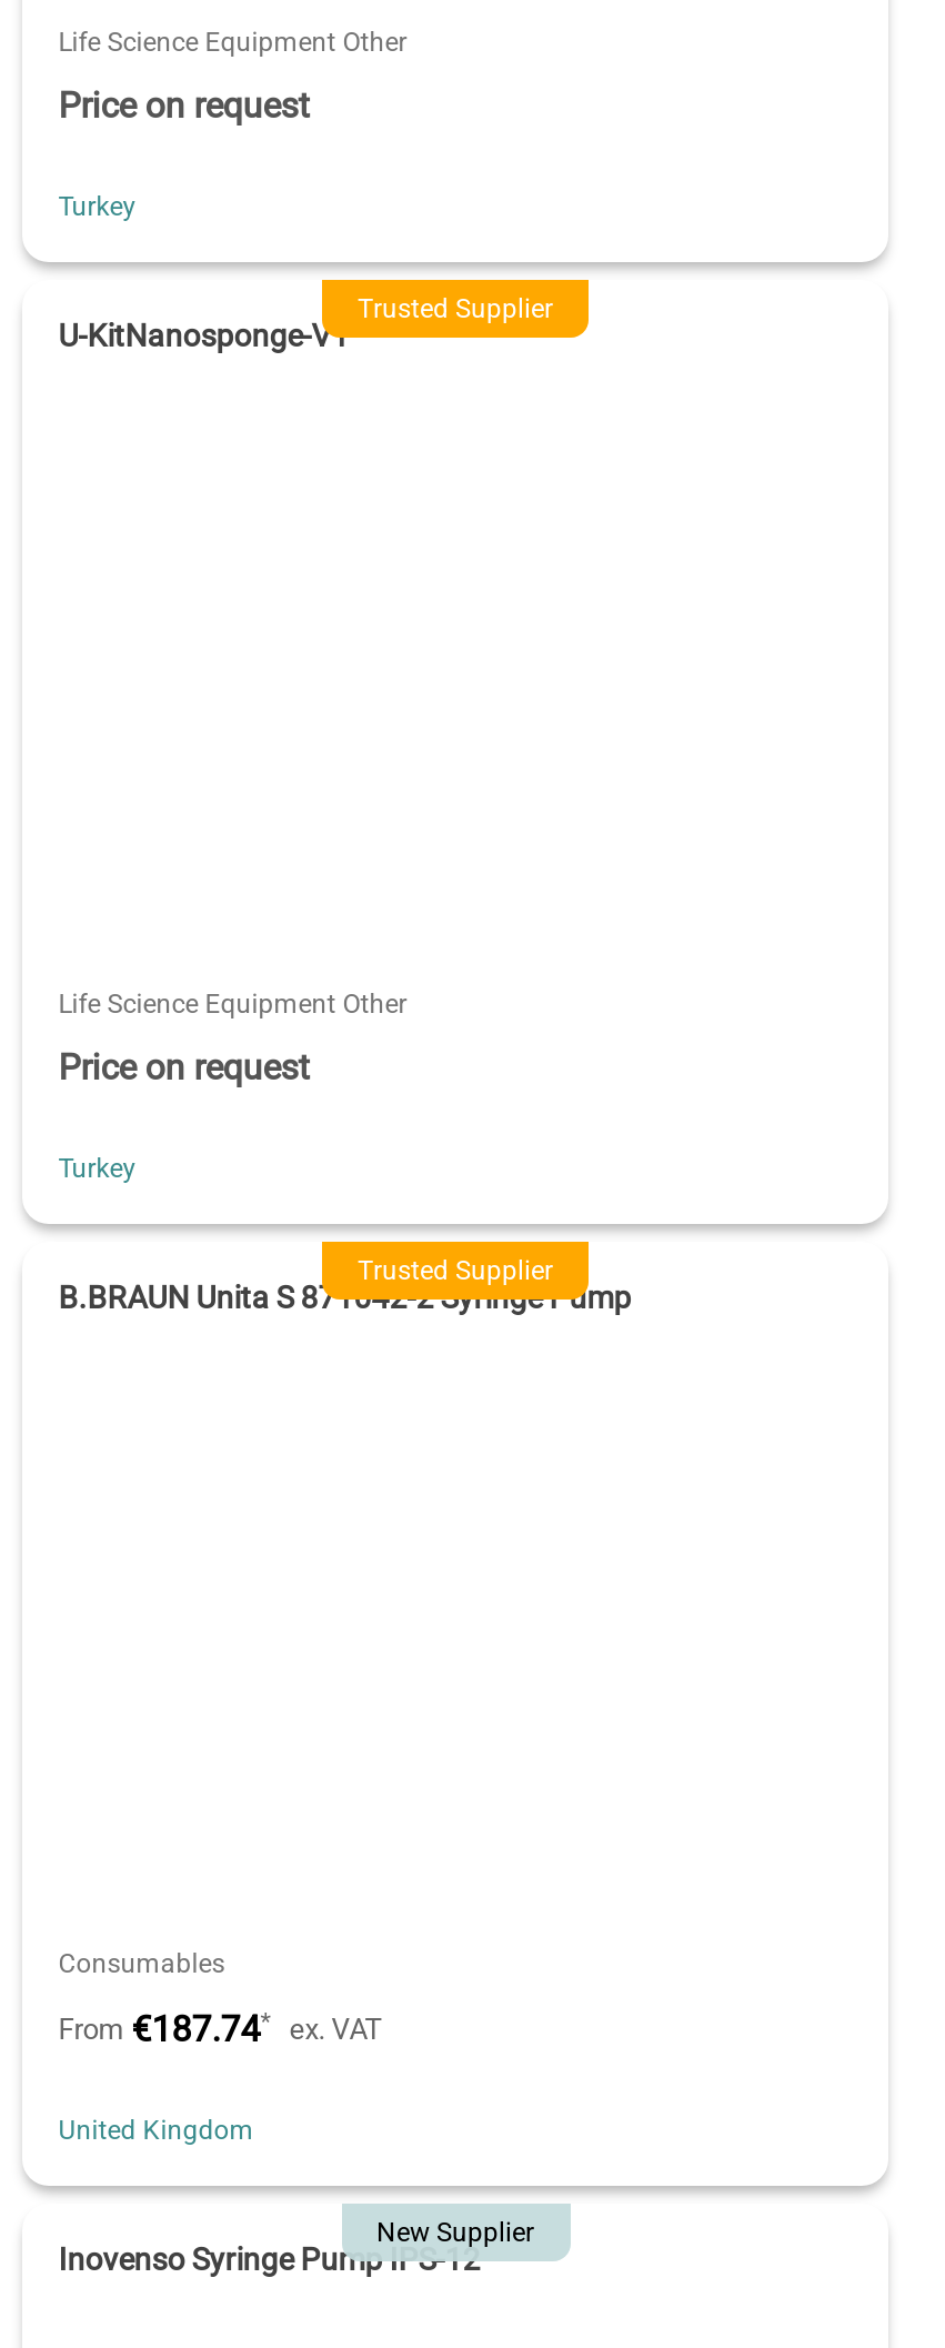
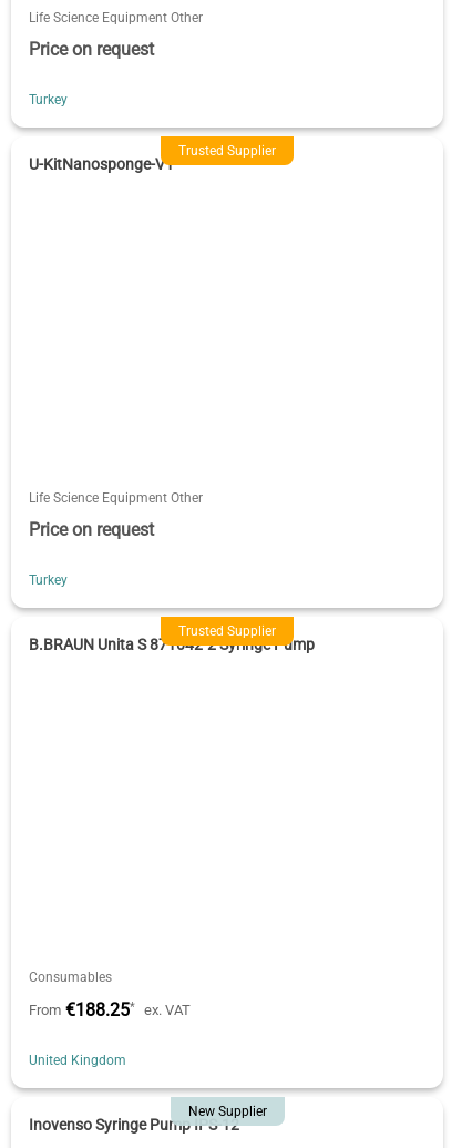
- From €187.74* ex. VAT
+ From €188.25* ex. VAT
